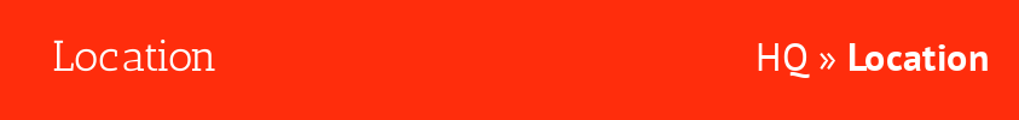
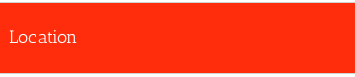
- HQ» Location
